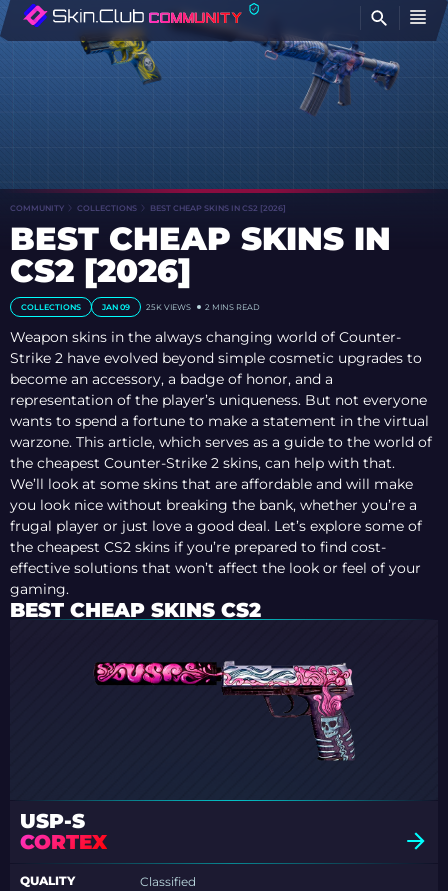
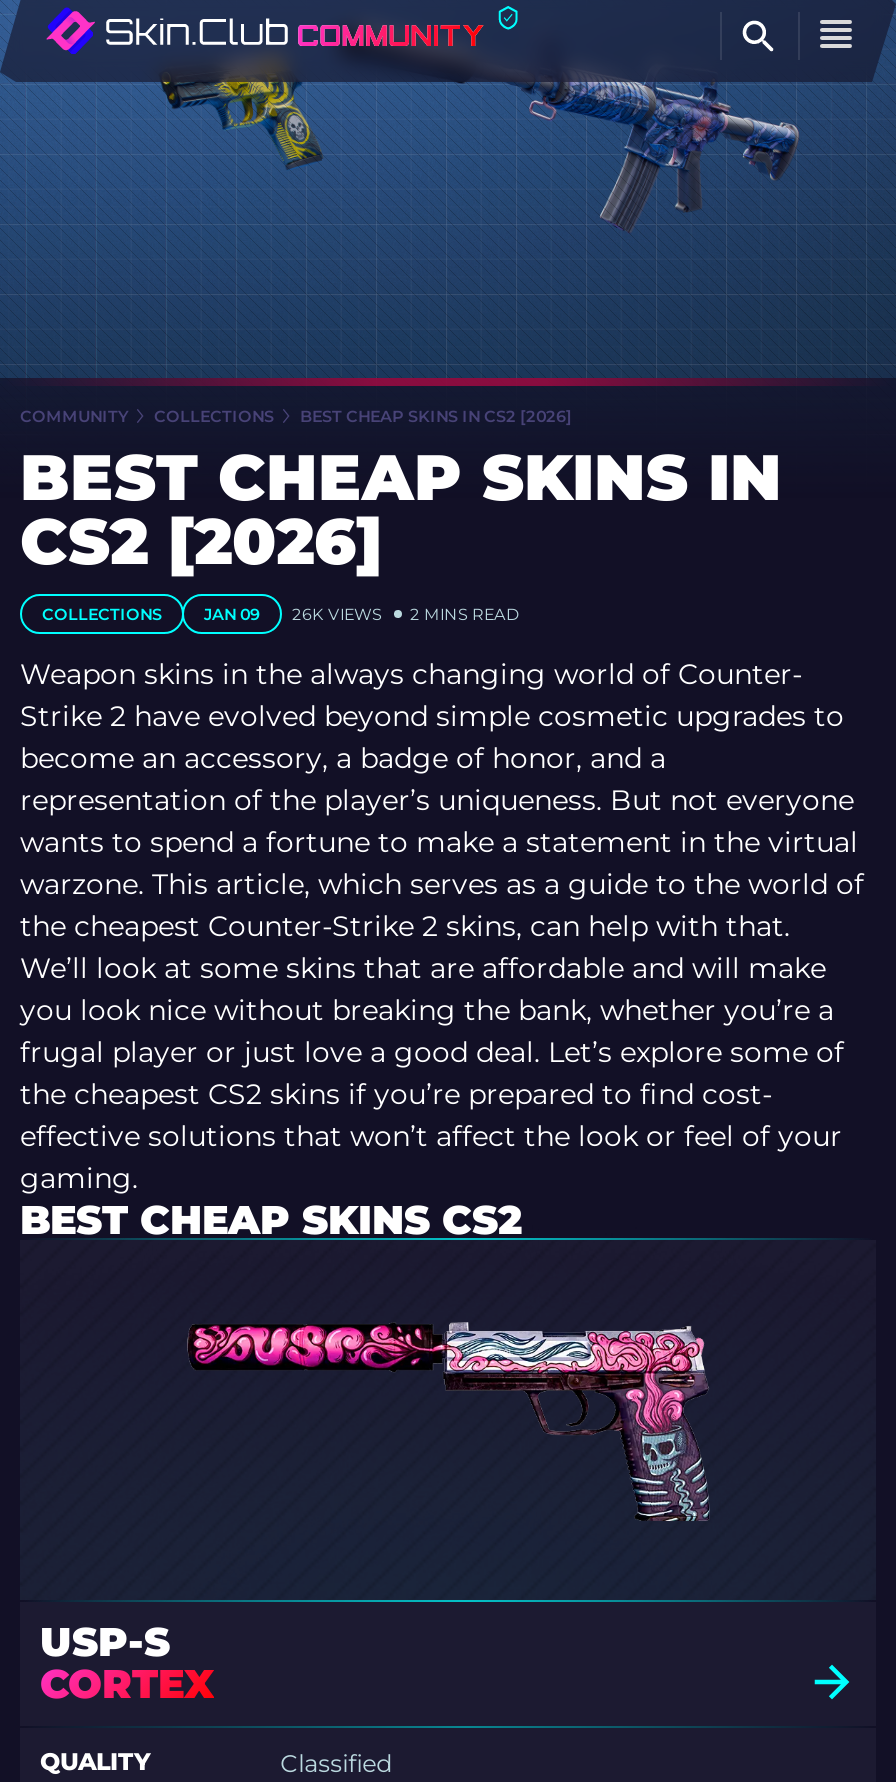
- JAN 09 25K VIEWS 2 MINS READ
+ JAN 09 26K VIEWS 2 MINS READ
